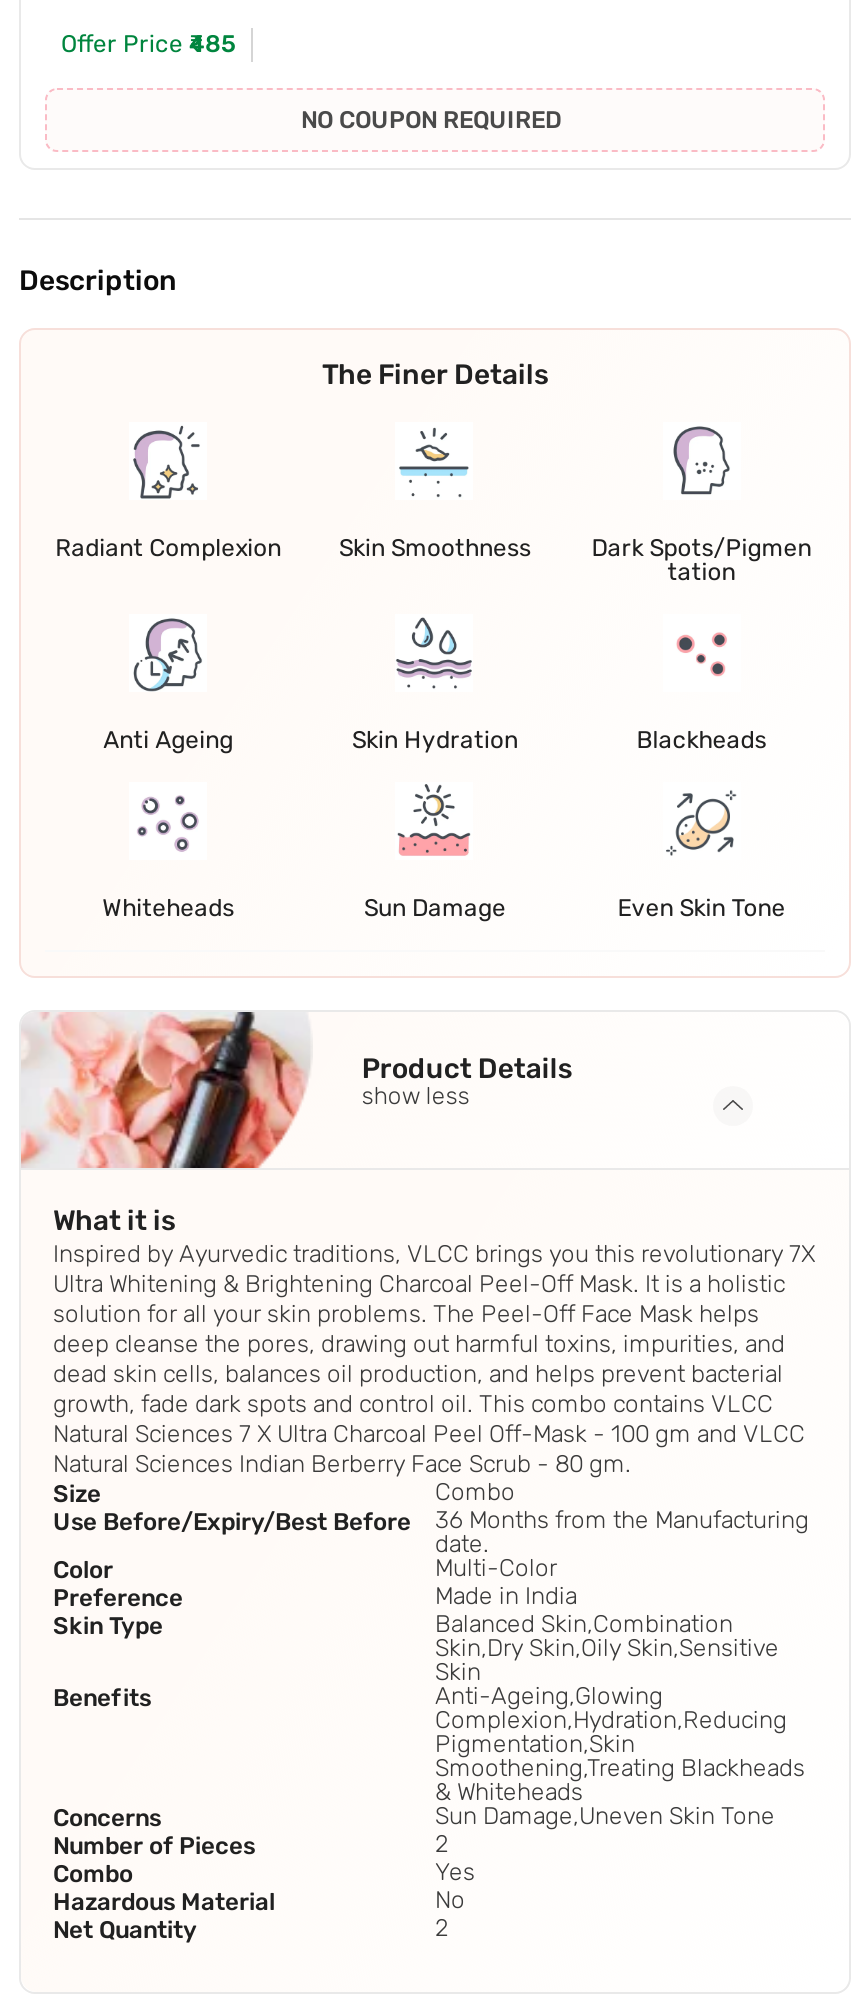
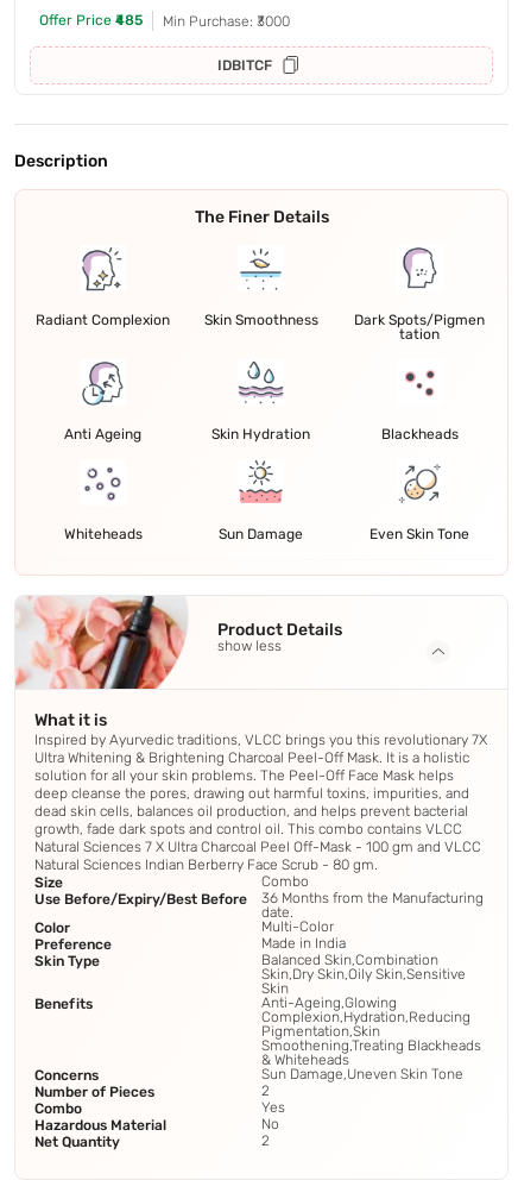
- NO COUPON REQUIRED
+ Min Purchase: ₹3000
+ IDBITCF
